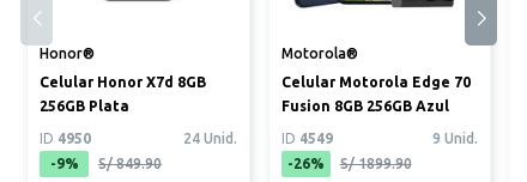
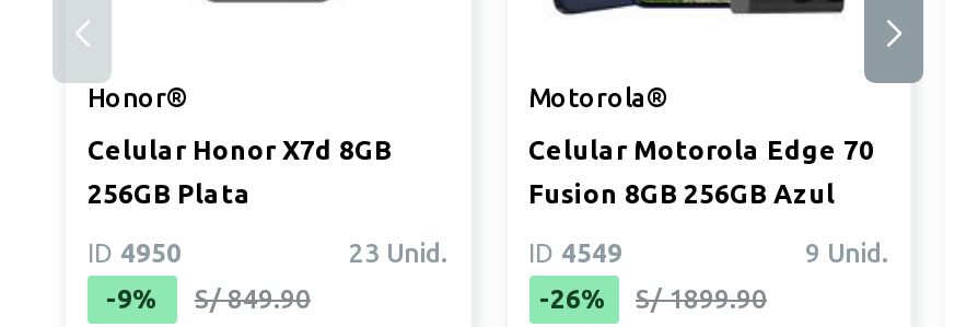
- 24 Unid.
+ 23 Unid.
